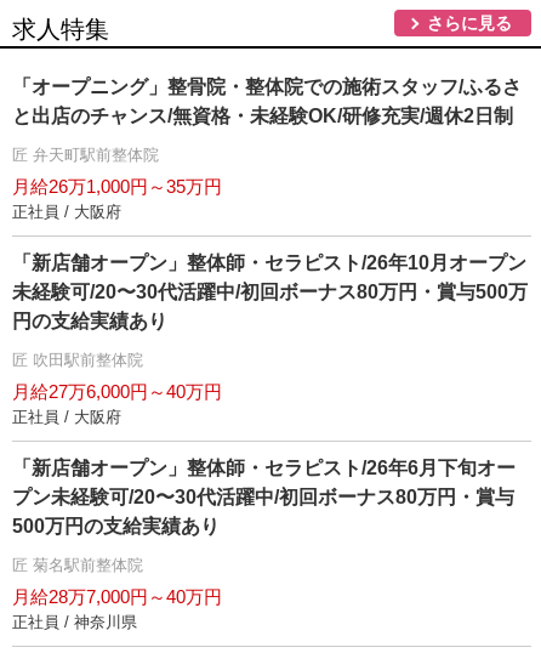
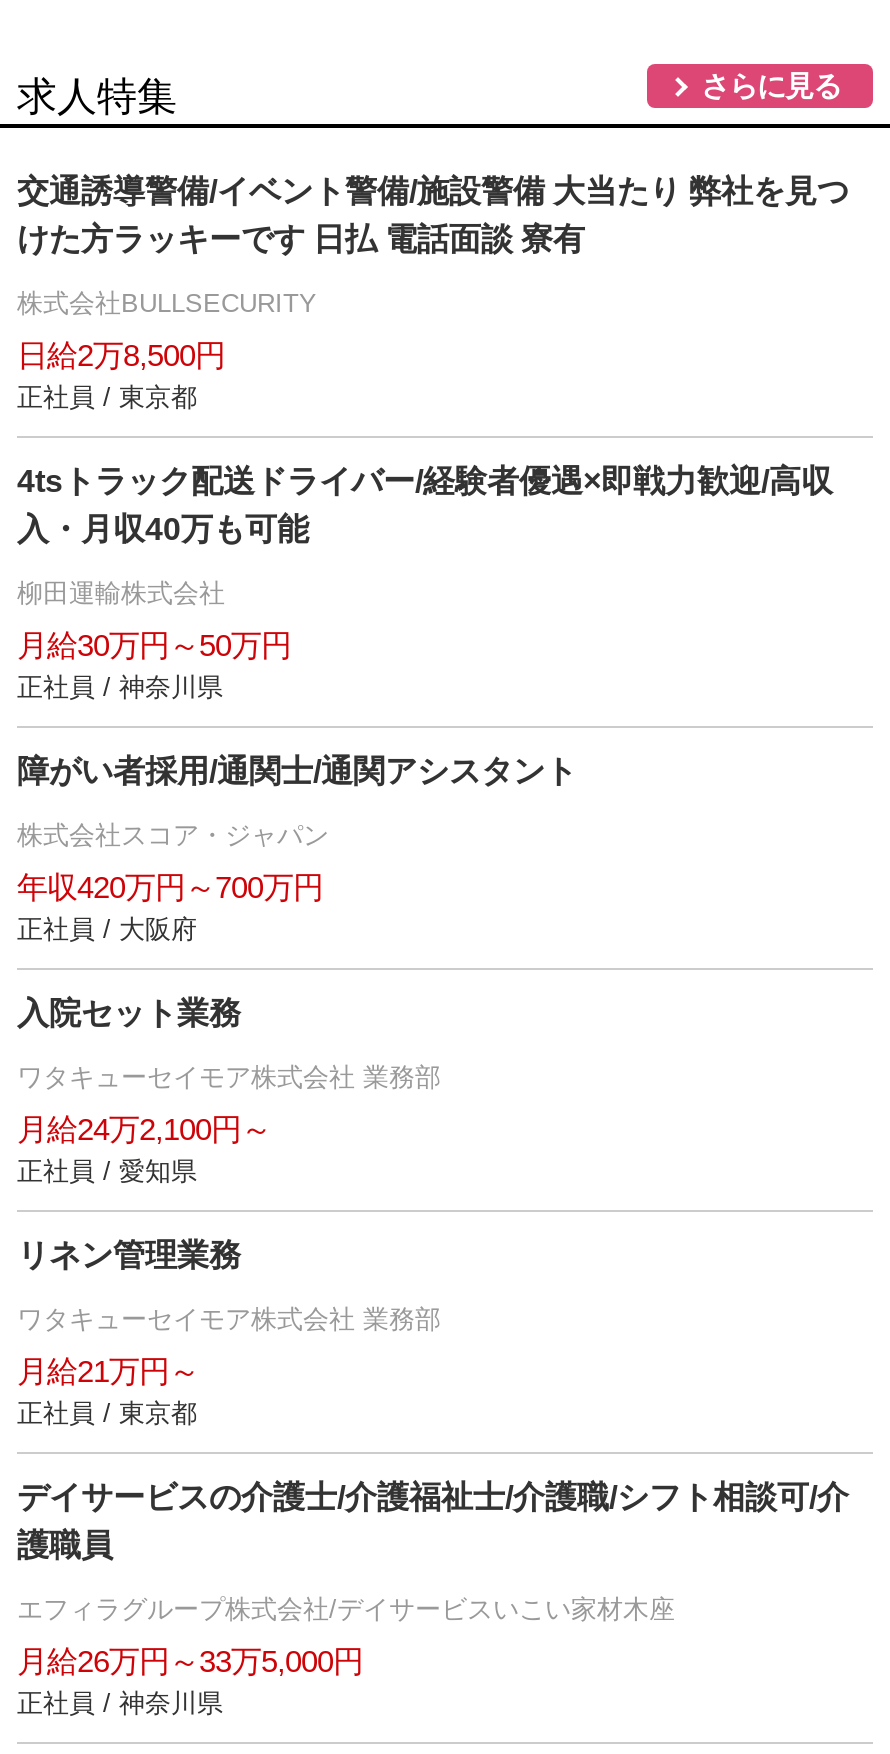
- 「オープニング」整骨院・整体院での施術スタッフ/ふるさ
- と出店のチャンス/無資格・未経験OK/研修充実/週休2日制
- 匠 弁天町駅前整体院
- 月給26万1,000円～35万円
+ 交通誘導警備/イベント警備/施設警備 大当たり 弊社を見つ
+ けた方ラッキーです 日払 電話面談 寮有
+ 株式会社BULLSECURITY
+ 日給2万8,500円
+ 正社員 / 東京都
+ 4tsトラック配送ドライバー/経験者優遇×即戦力歓迎/高収
+ 入・月収40万も可能
+ 柳田運輸株式会社
+ 月給30万円～50万円
+ 正社員 / 神奈川県
+ 障がい者採用/通関士/通関アシスタント
+ 株式会社スコア・ジャパン
+ 年収420万円～700万円

- 「新店舗オープン」整体師・セラピスト/26年10月オープン
- 未経験可/20〜30代活躍中/初回ボーナス80万円・賞与500万
- 円の支給実績あり
- 匠 吹田駅前整体院
- 月給27万6,000円～40万円
- 正社員 / 大阪府
- 「新店舗オープン」整体師・セラピスト/26年6月下旬オー
- プン未経験可/20〜30代活躍中/初回ボーナス80万円・賞与
- 500万円の支給実績あり
- 匠 菊名駅前整体院
- 月給28万7,000円～40万円
+ 入院セット業務
+ ワタキューセイモア株式会社 業務部
+ 月給24万2,100円～
+ 正社員 / 愛知県
+ リネン管理業務
+ ワタキューセイモア株式会社 業務部
+ 月給21万円～
+ 正社員 / 東京都
+ デイサービスの介護士/介護福祉士/介護職/シフト相談可/介
+ 護職員
+ エフィラグループ株式会社/デイサービスいこい家材木座
+ 月給26万円～33万5,000円
